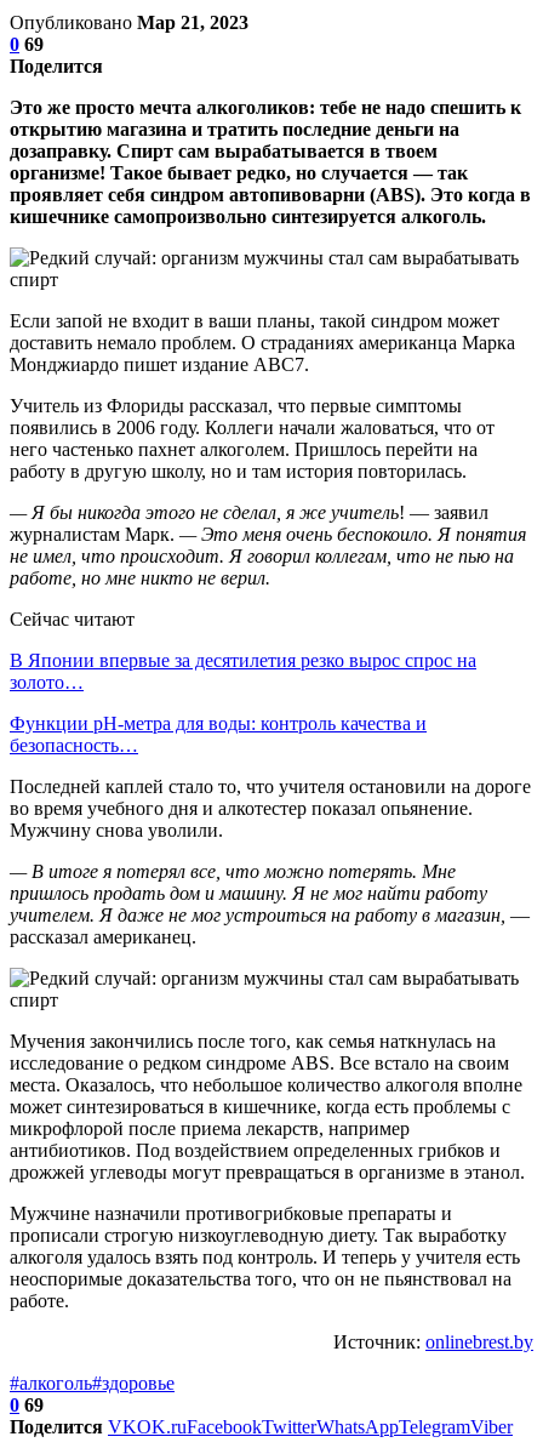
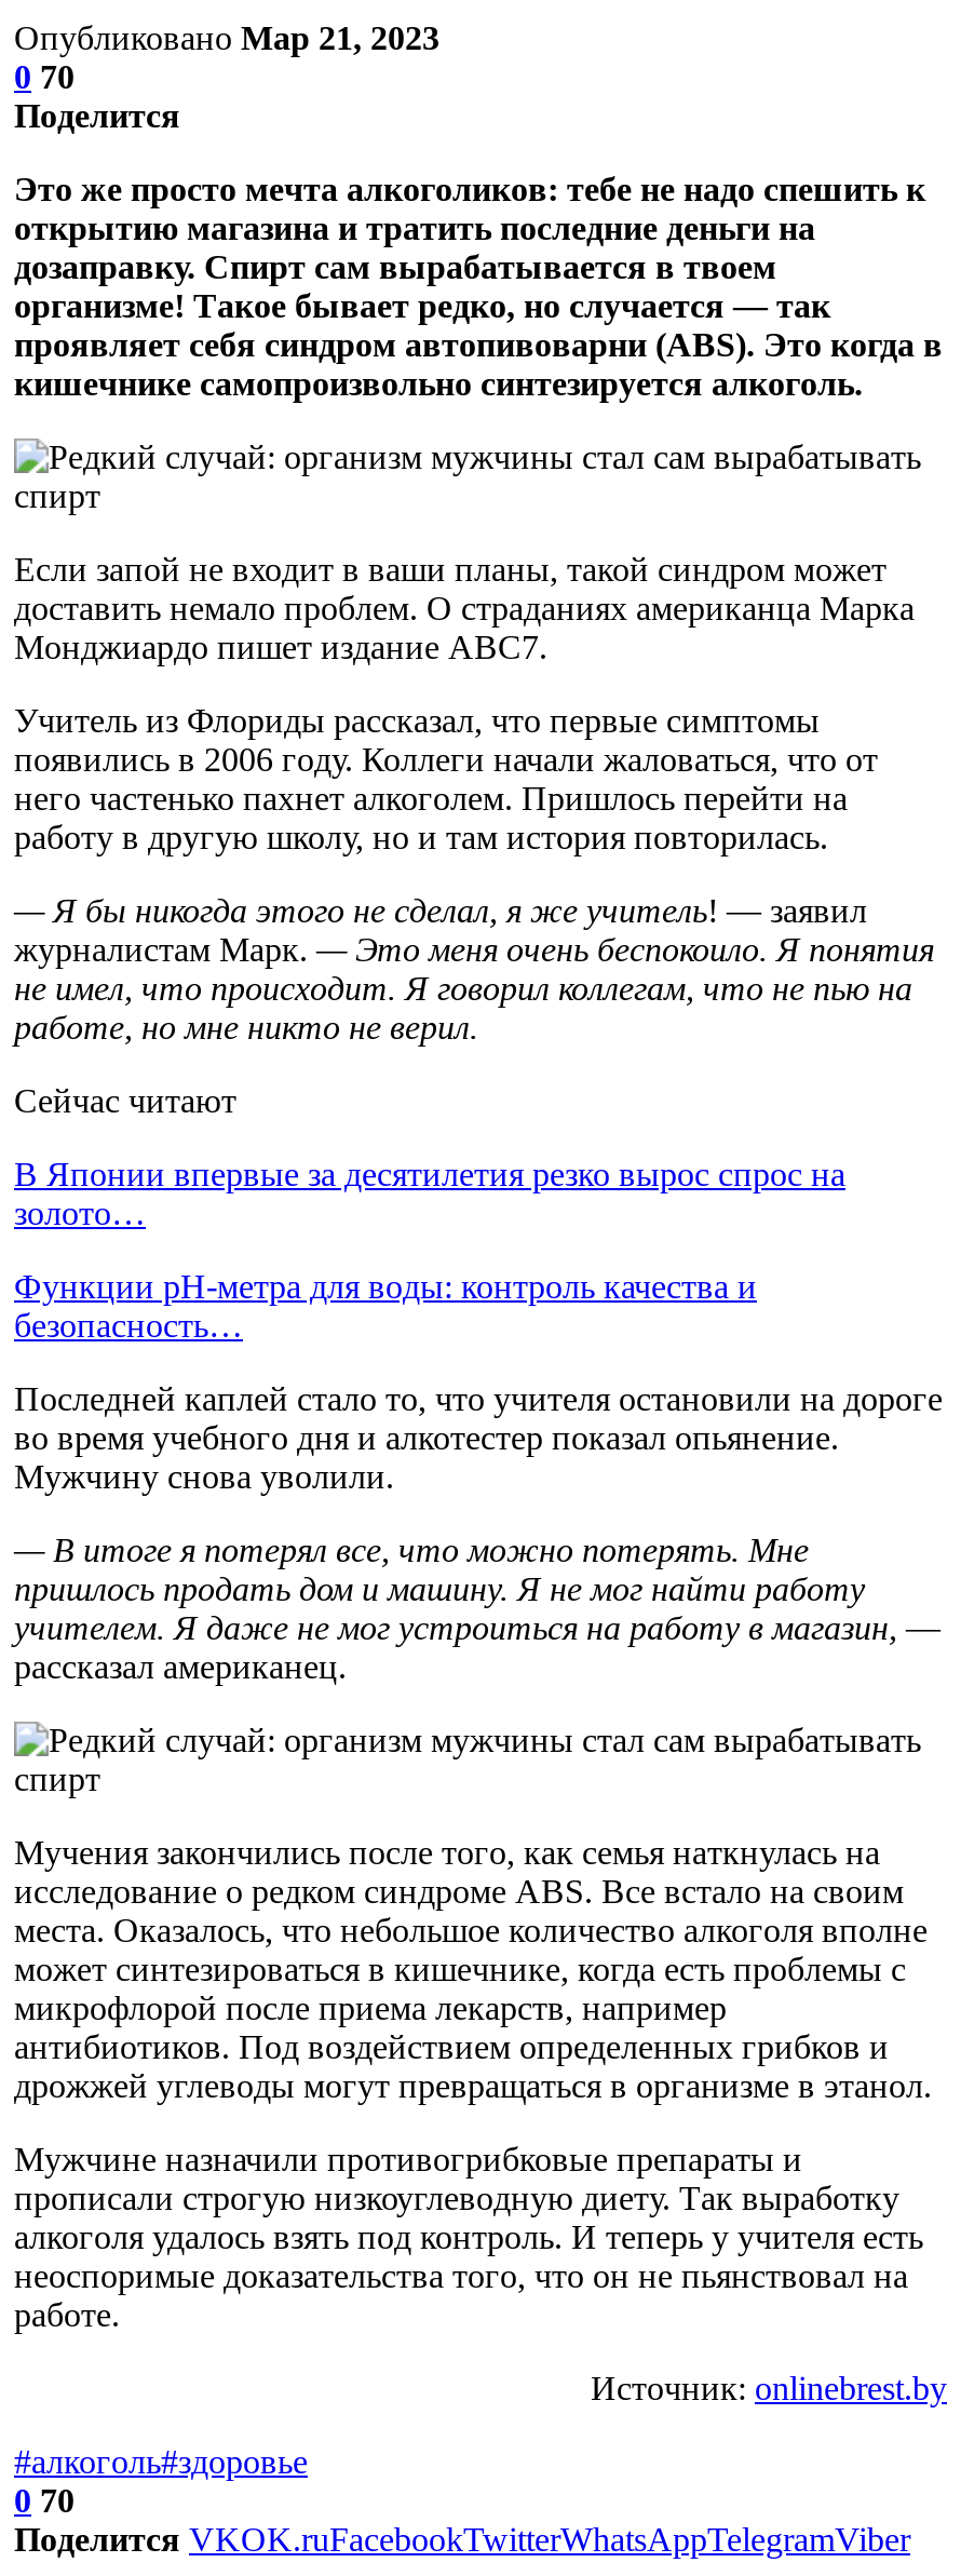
- 0 69
+ 0 70

- 0 69
+ 0 70
